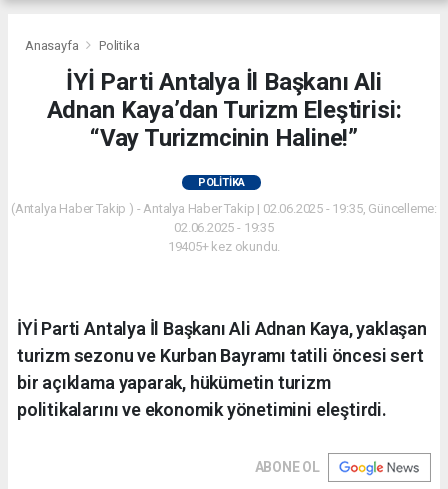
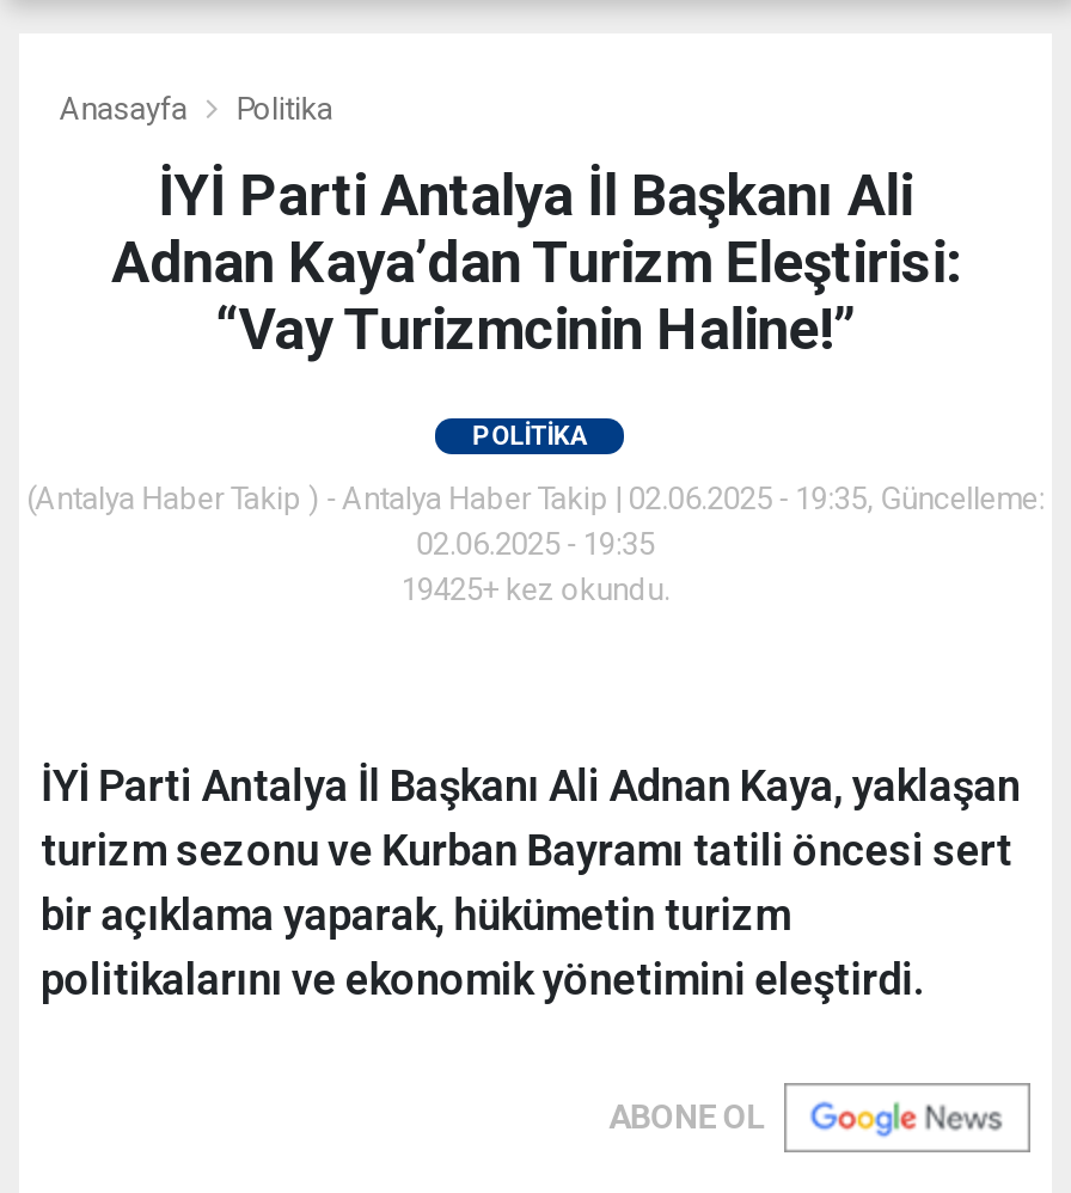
- 19405+ kez okundu.
+ 19425+ kez okundu.
